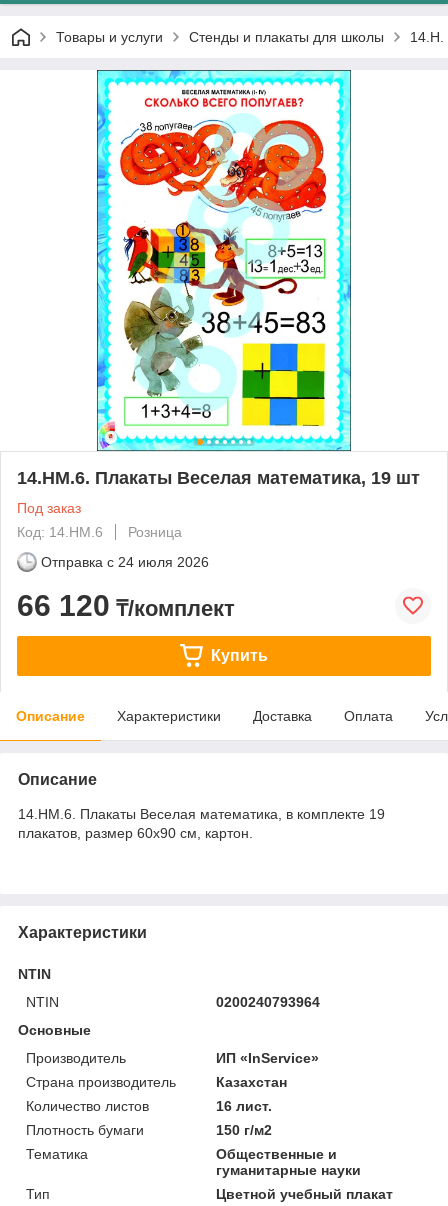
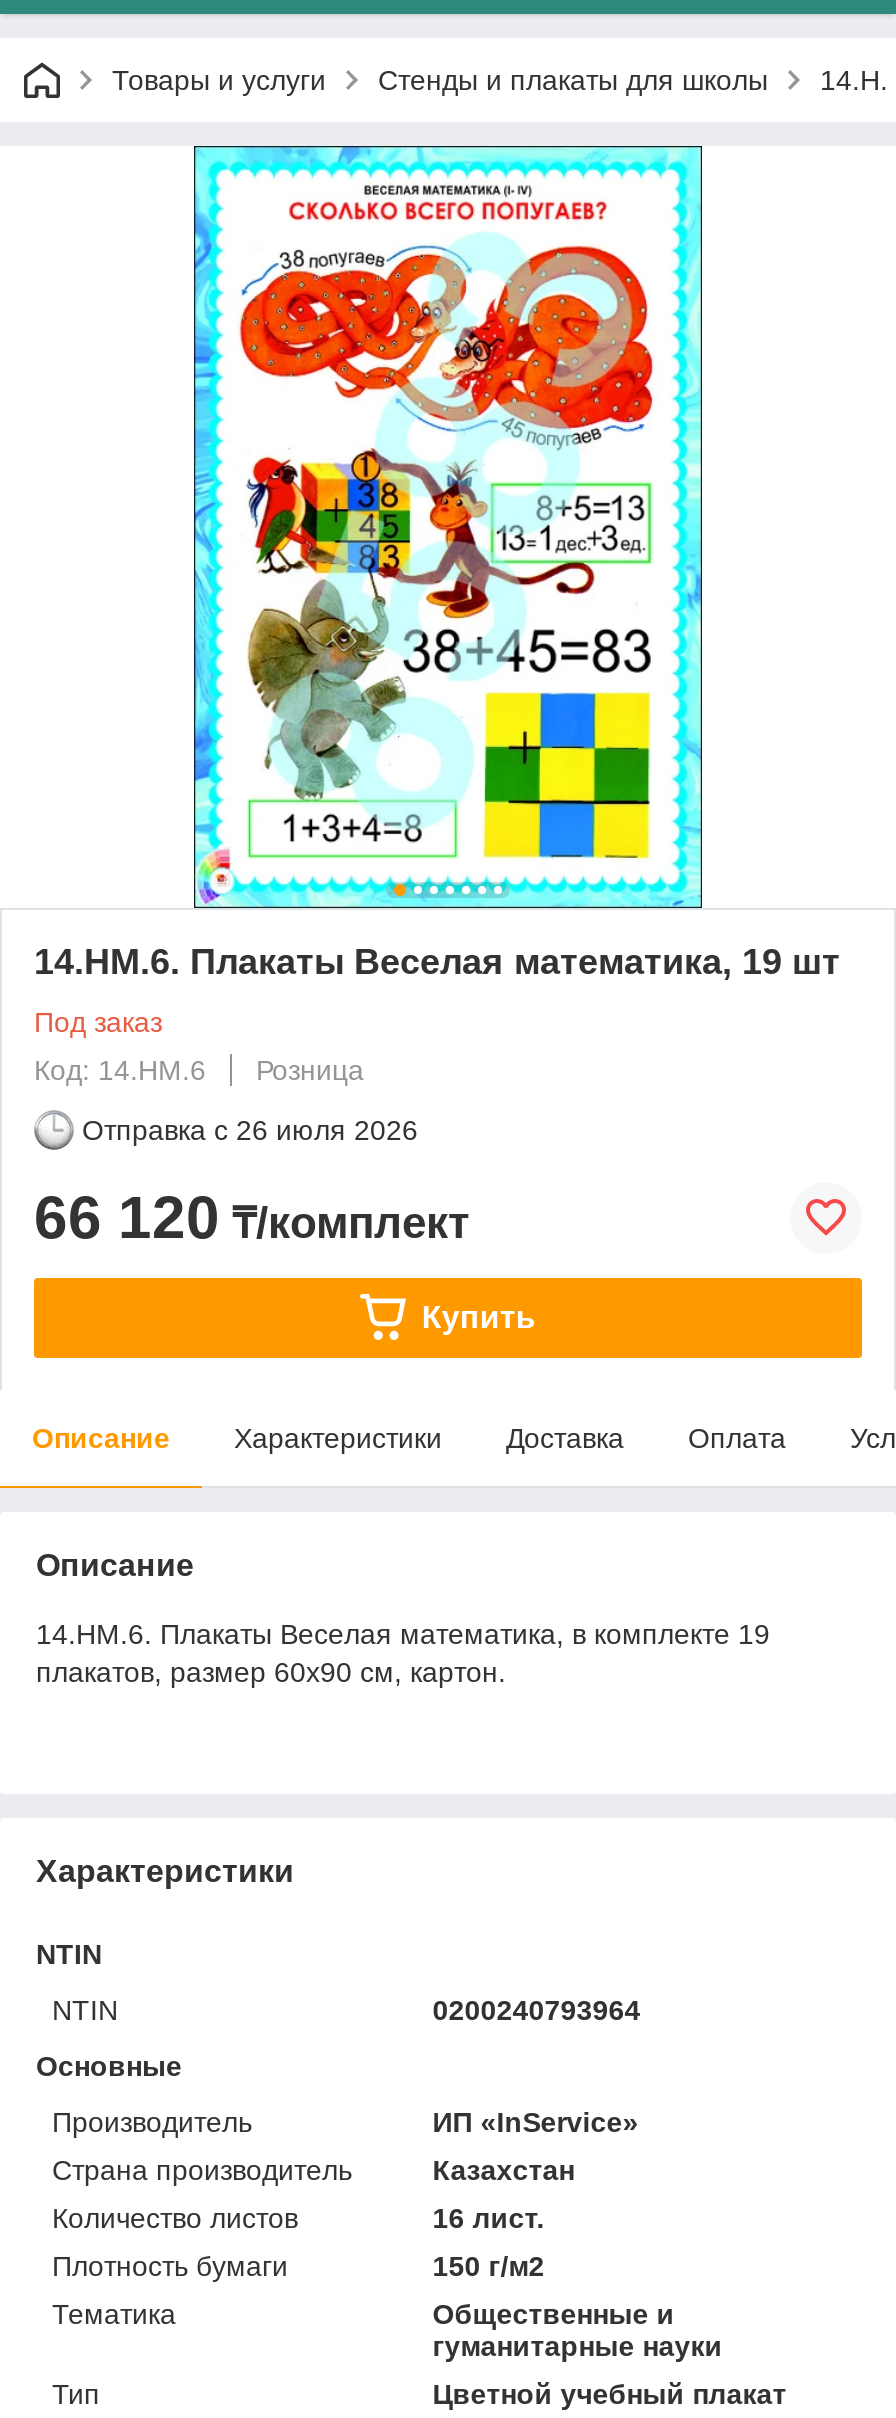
- Отправка с 24 июля 2026
+ Отправка с 26 июля 2026
